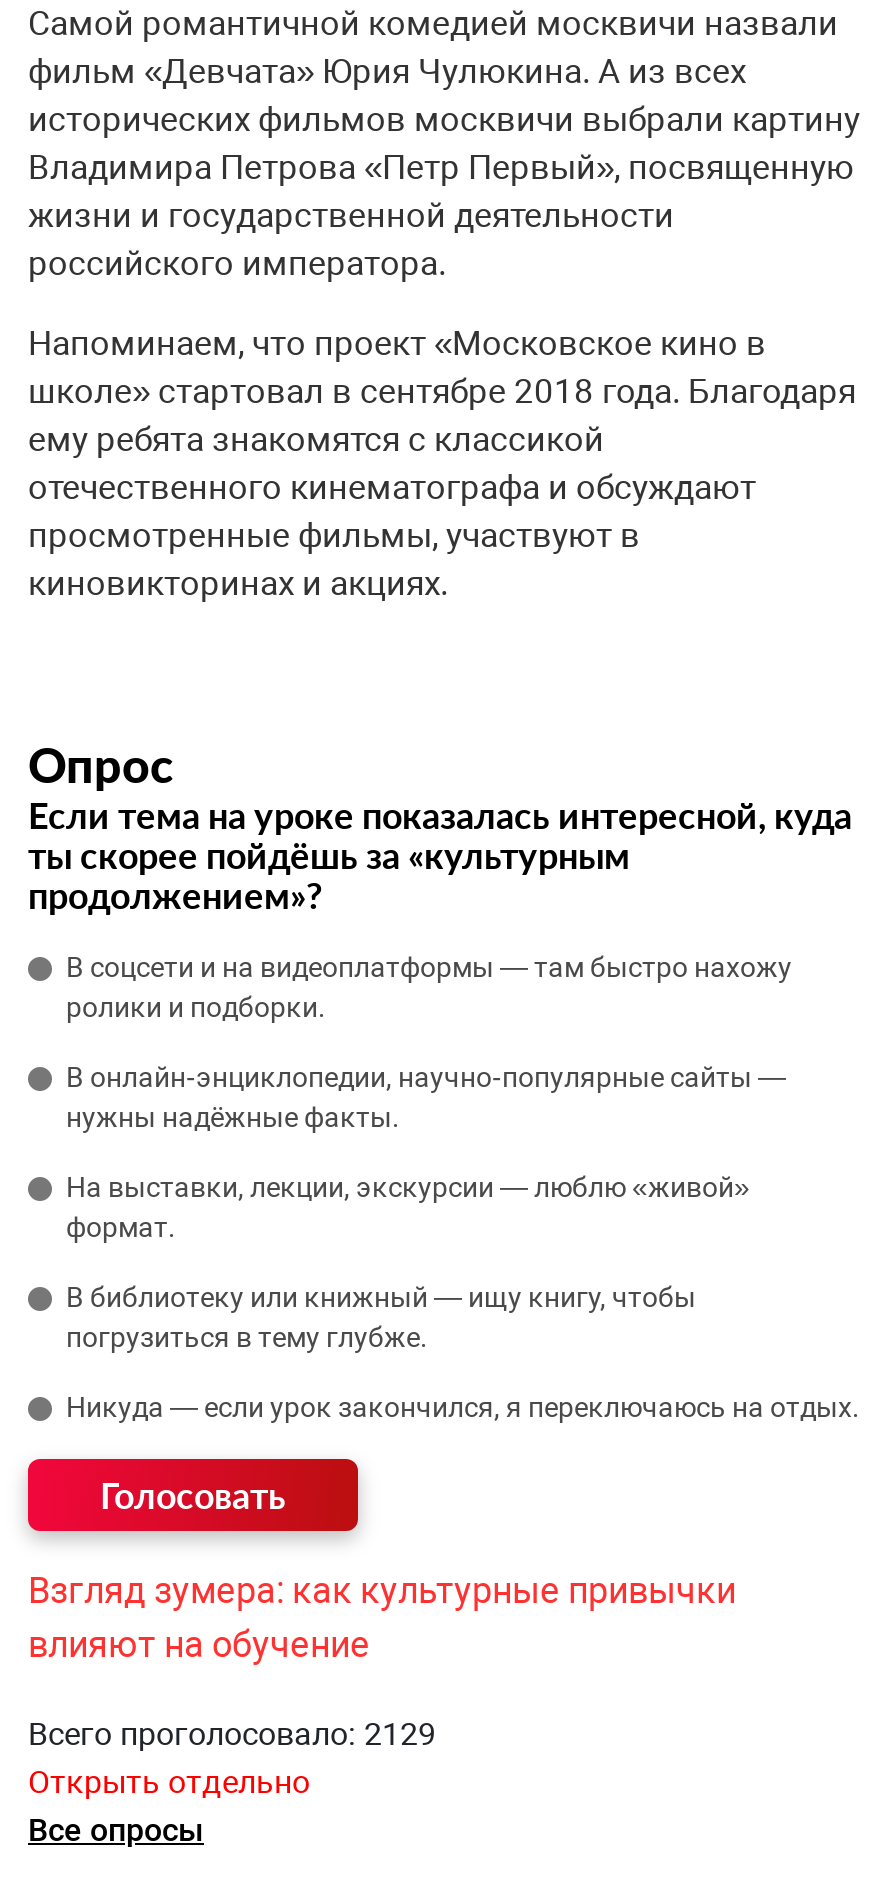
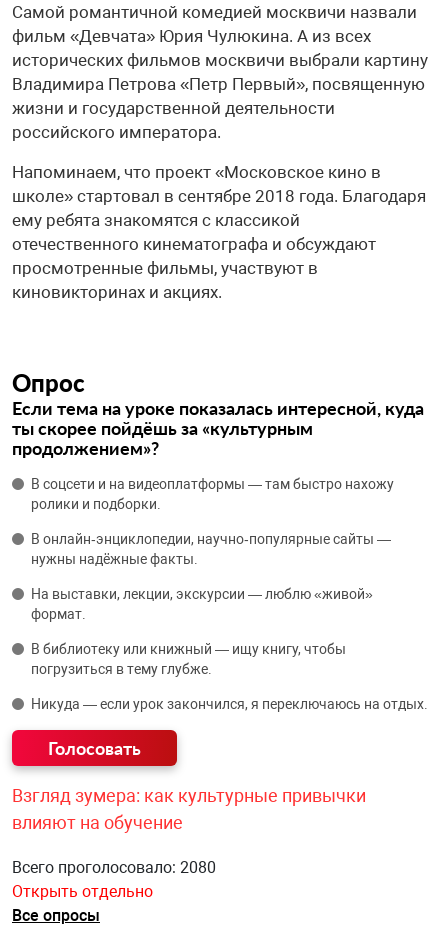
- Всего проголосовало: 2129
+ Всего проголосовало: 2080
